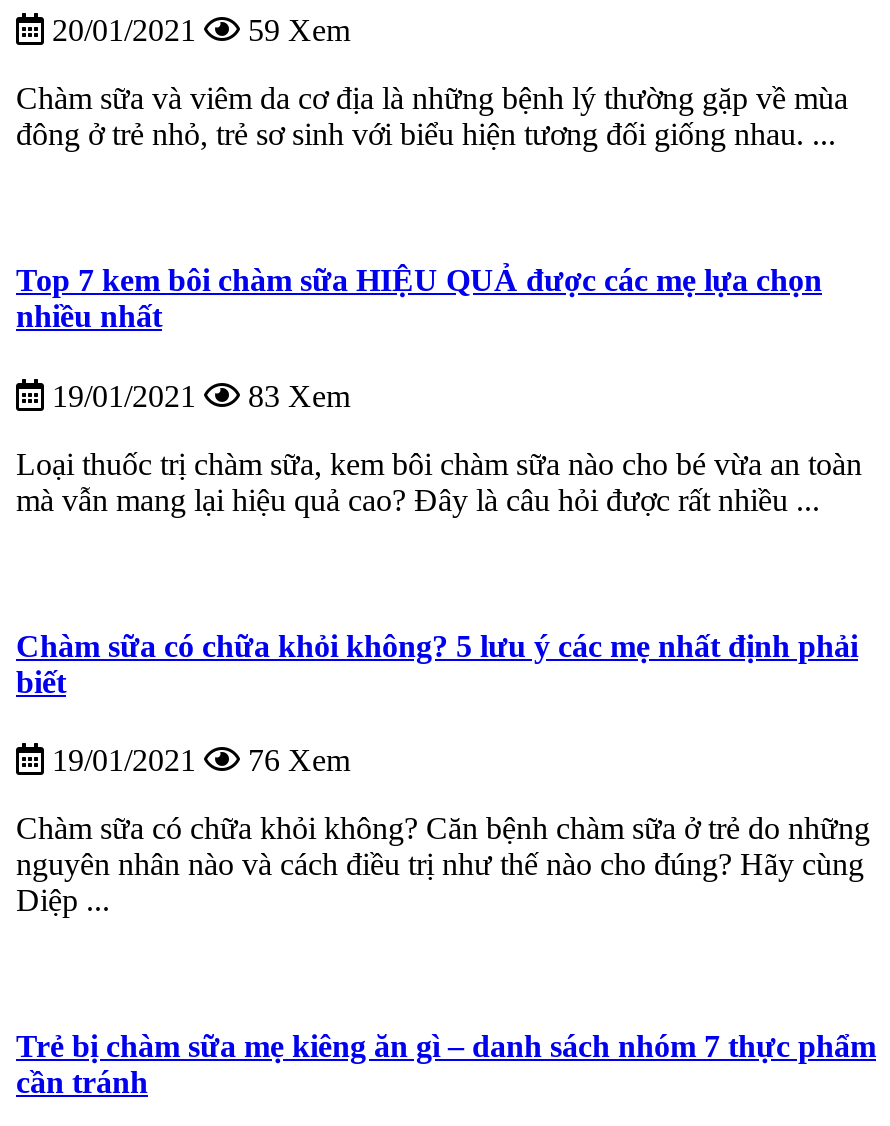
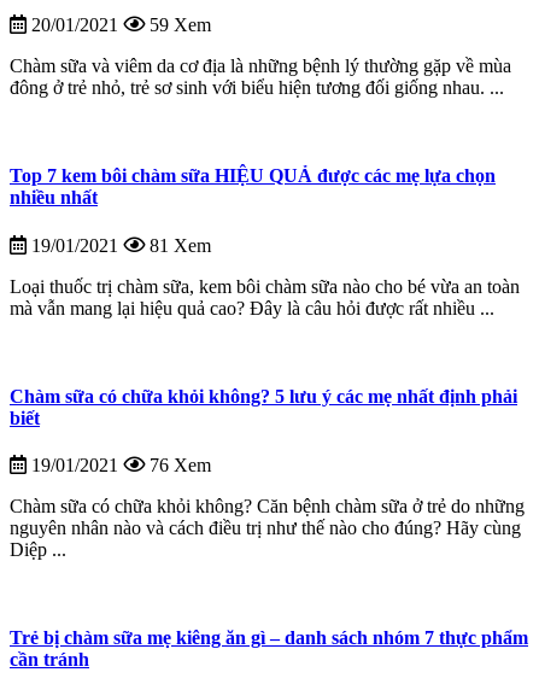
- 19/01/2021 83 Xem
+ 19/01/2021 81 Xem
